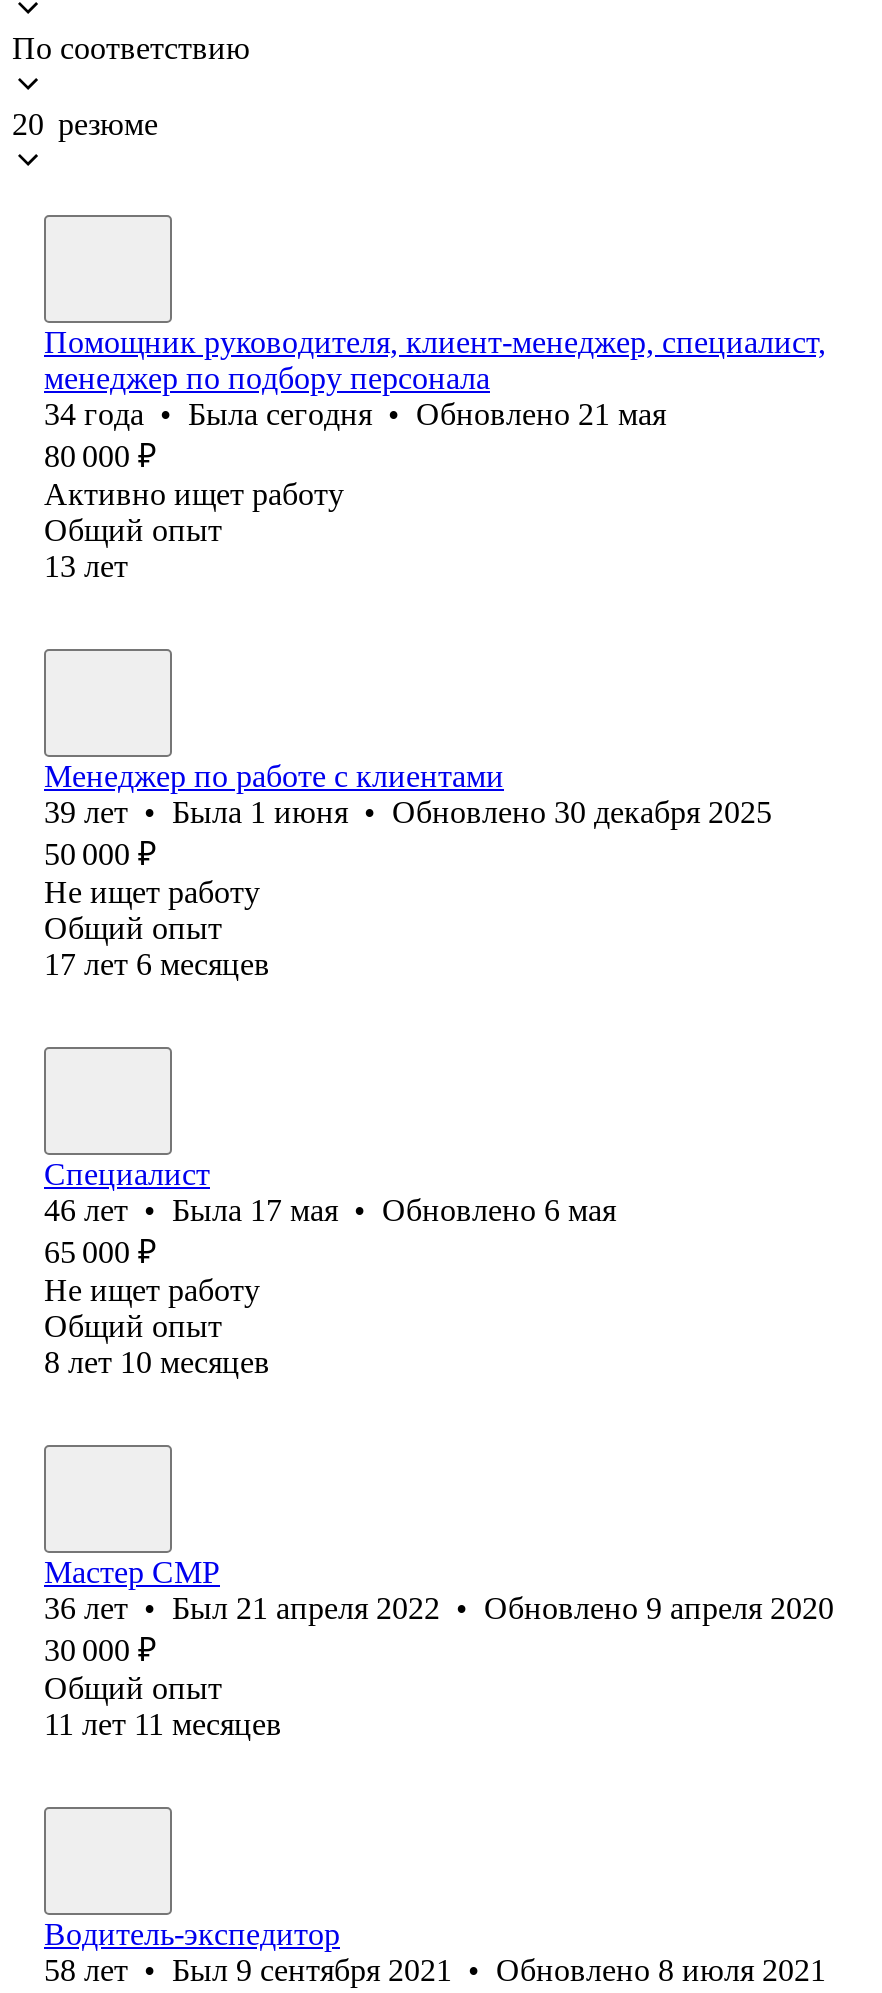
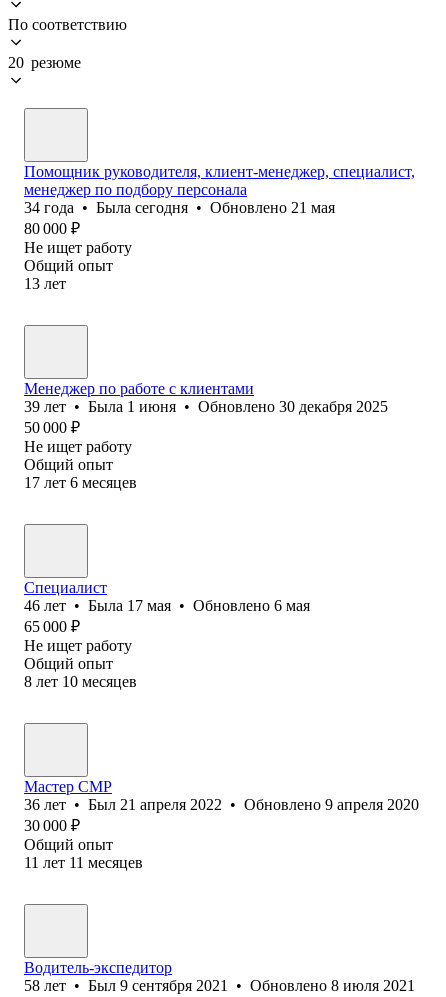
- Активно ищет работу
+ Не ищет работу
